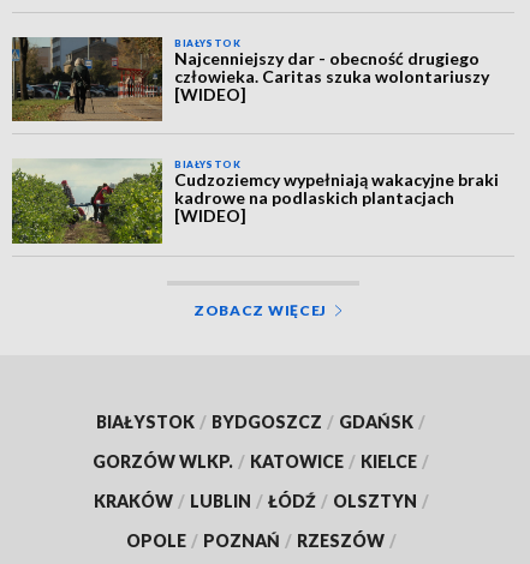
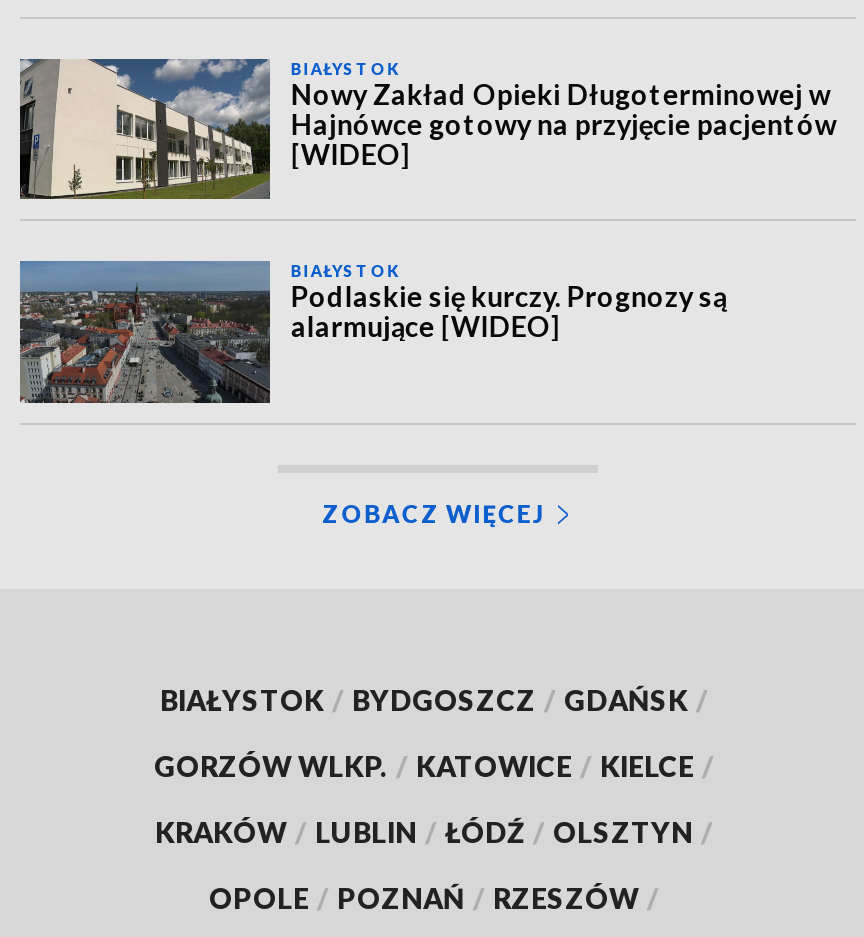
- [image]
- Najcenniejszy dar - obecność drugiego
- człowieka. Caritas szuka wolontariuszy
+ [image]
+ Nowy Zakład Opieki Długoterminowej w
+ Hajnówce gotowy na przyjęcie pacjentów

- [image]
- Cudzoziemcy wypełniają wakacyjne braki
- kadrowe na podlaskich plantacjach
- [WIDEO]
+ [image]
+ Podlaskie się kurczy. Prognozy są
+ alarmujące [WIDEO]
